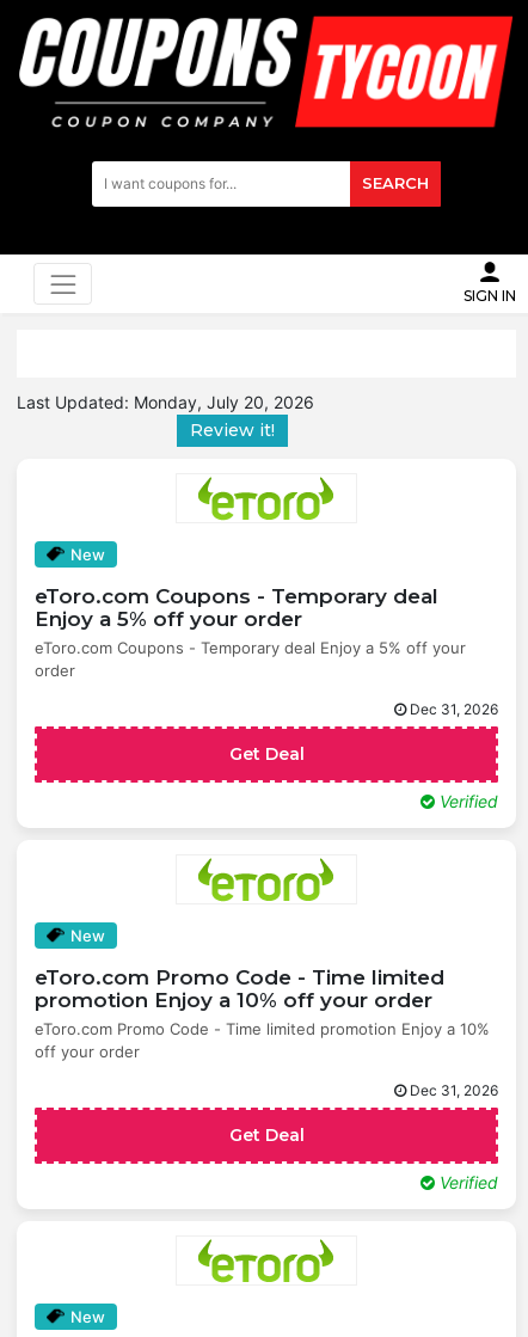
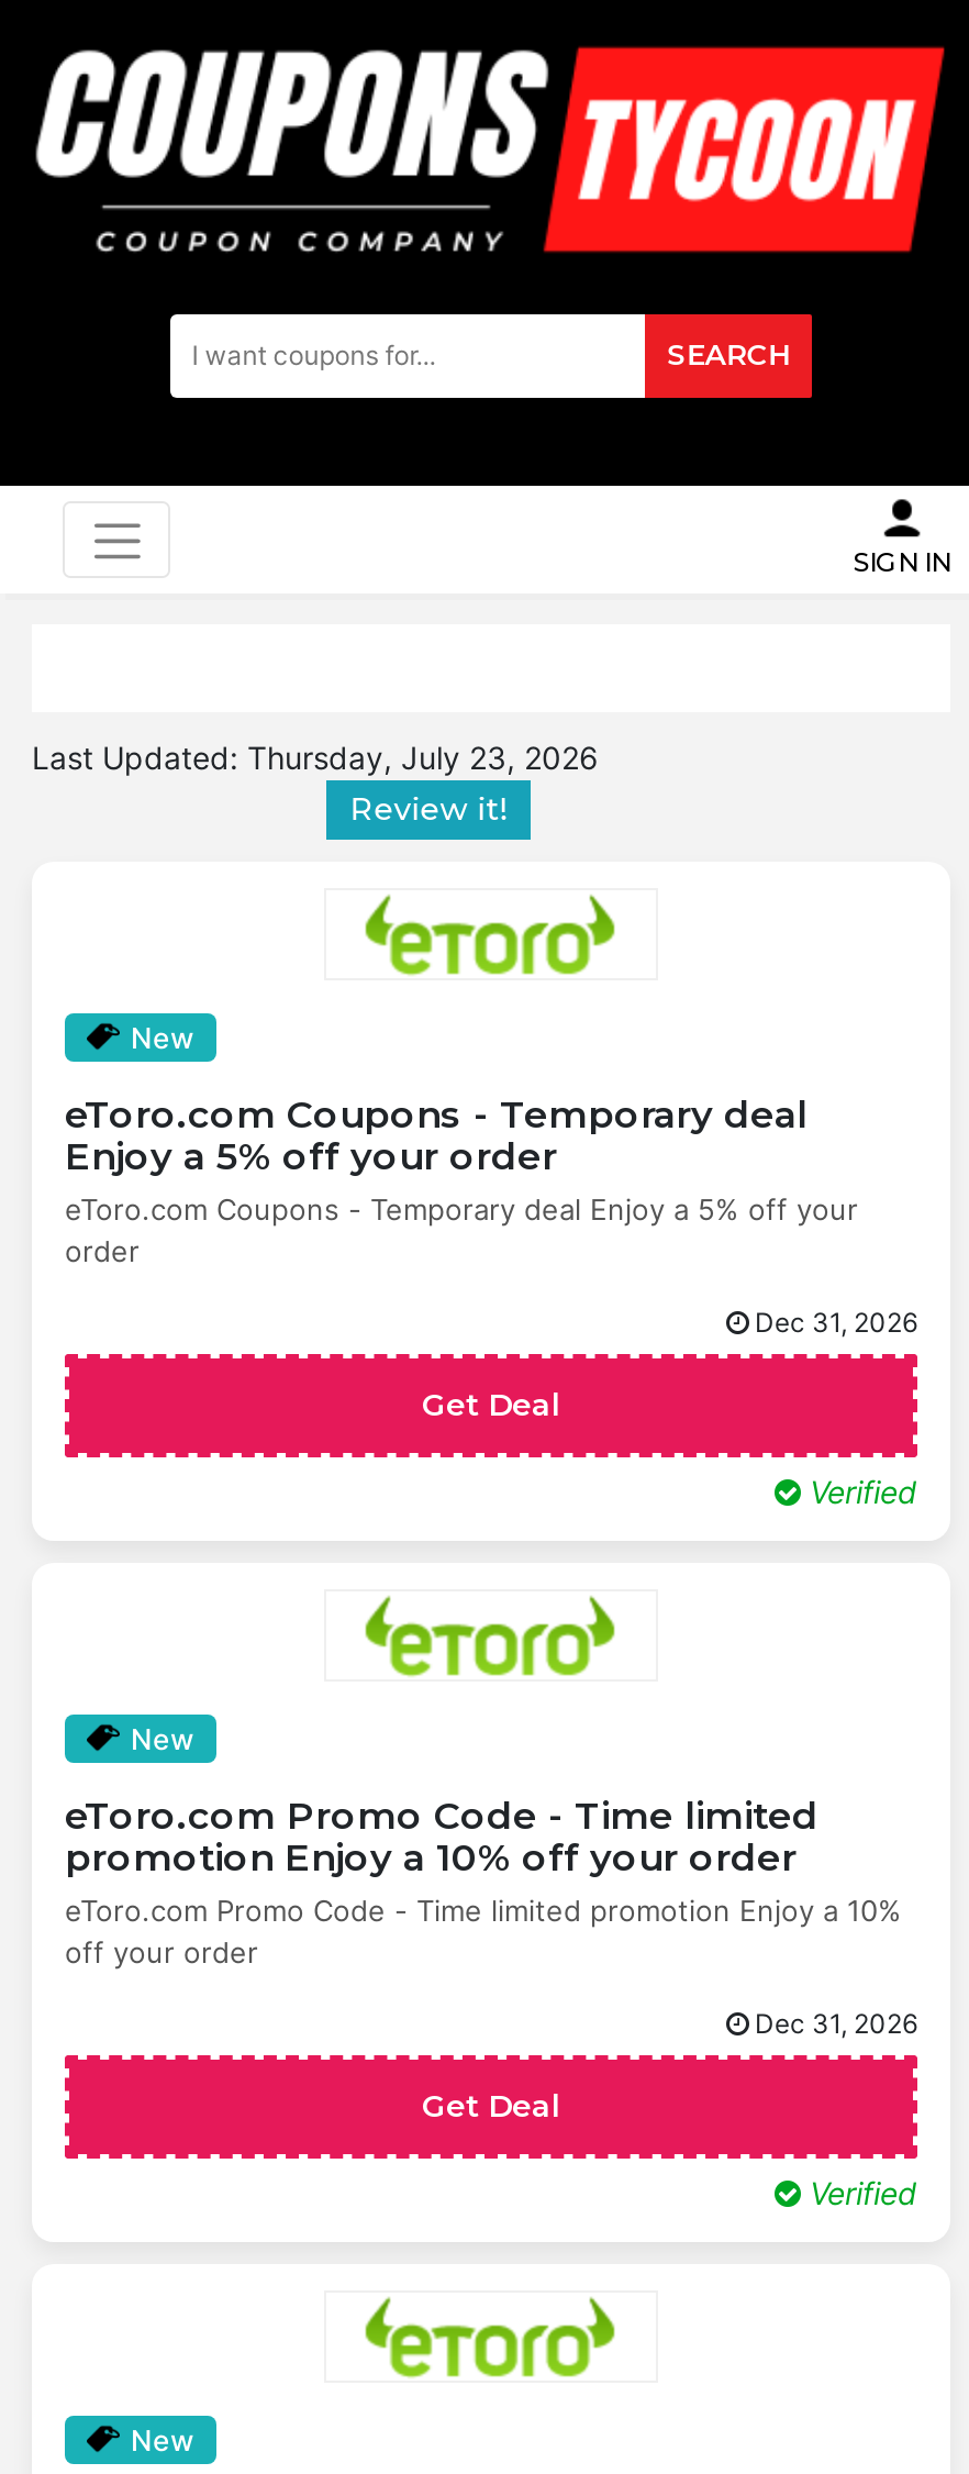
- Last Updated: Monday, July 20, 2026
+ Last Updated: Thursday, July 23, 2026
